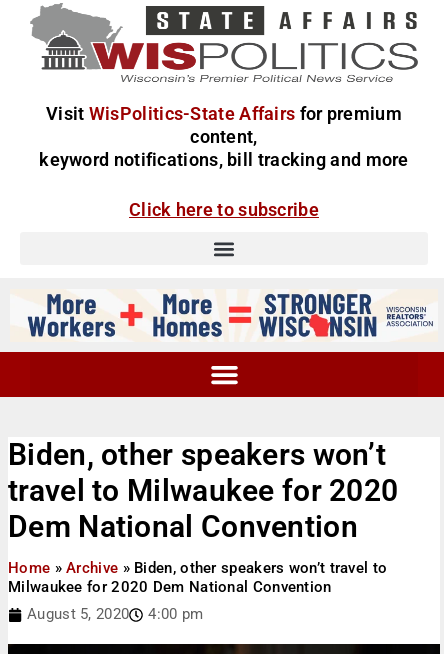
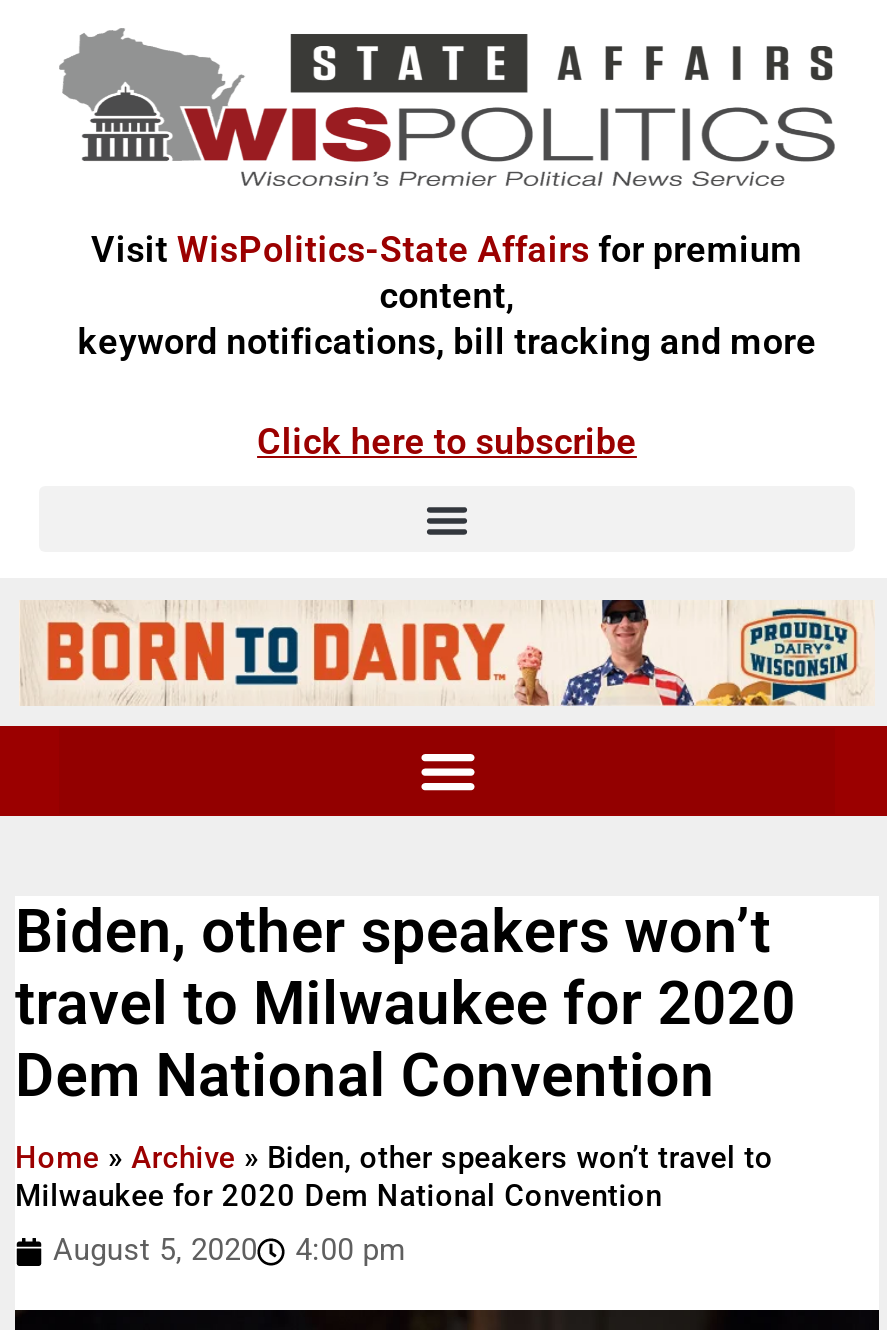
- [image]
+ [image]
